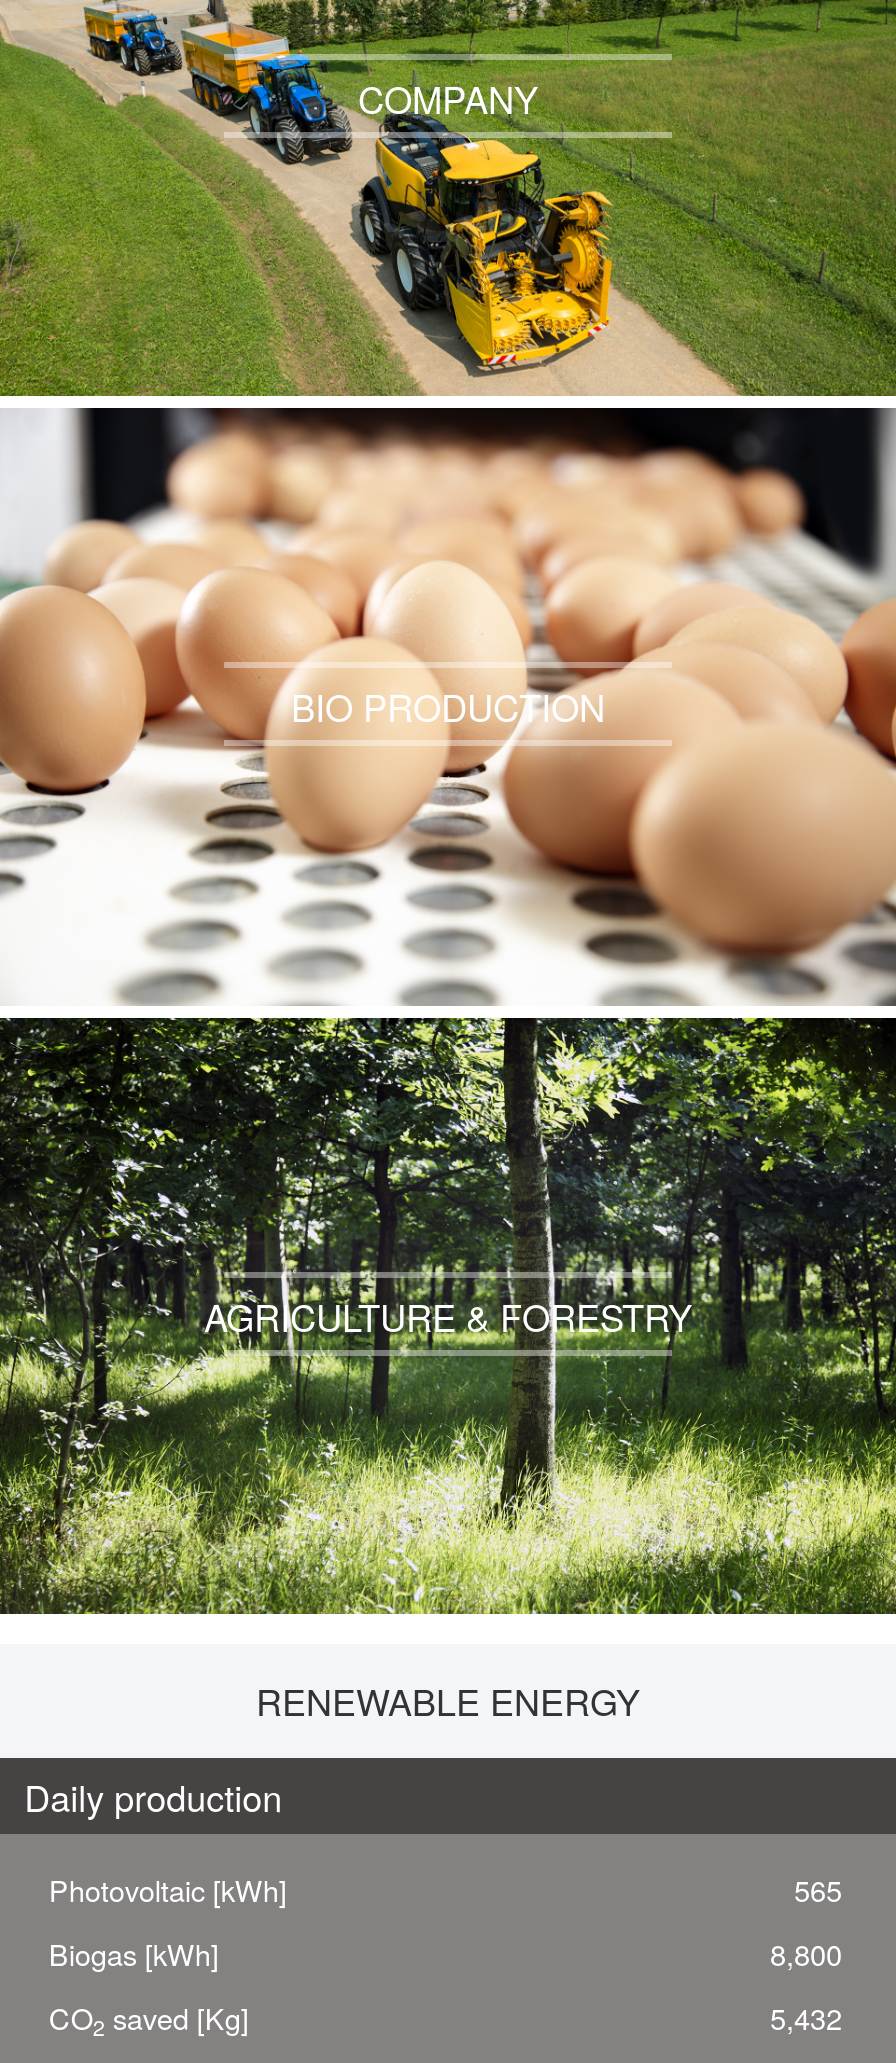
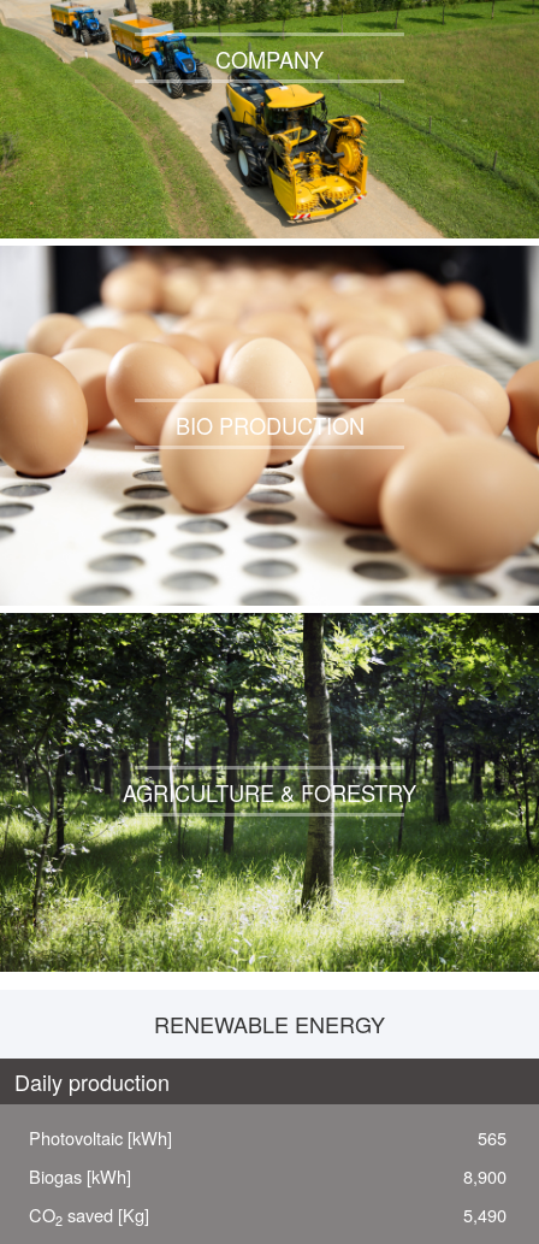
- 8,800
+ 8,900

- 5,432
+ 5,490
